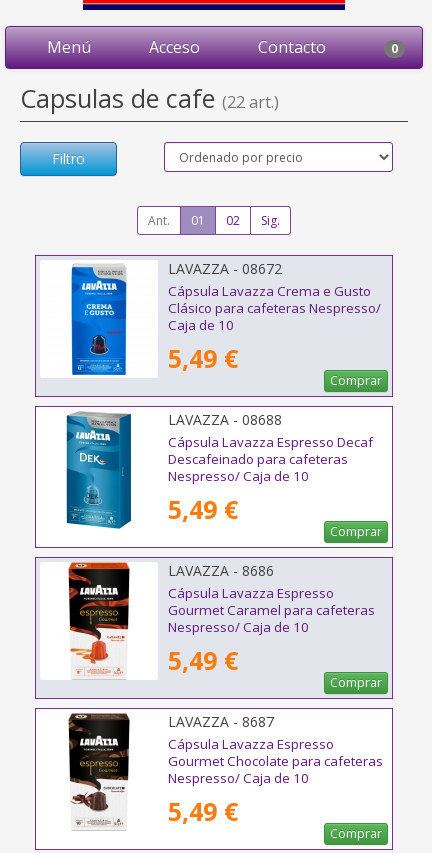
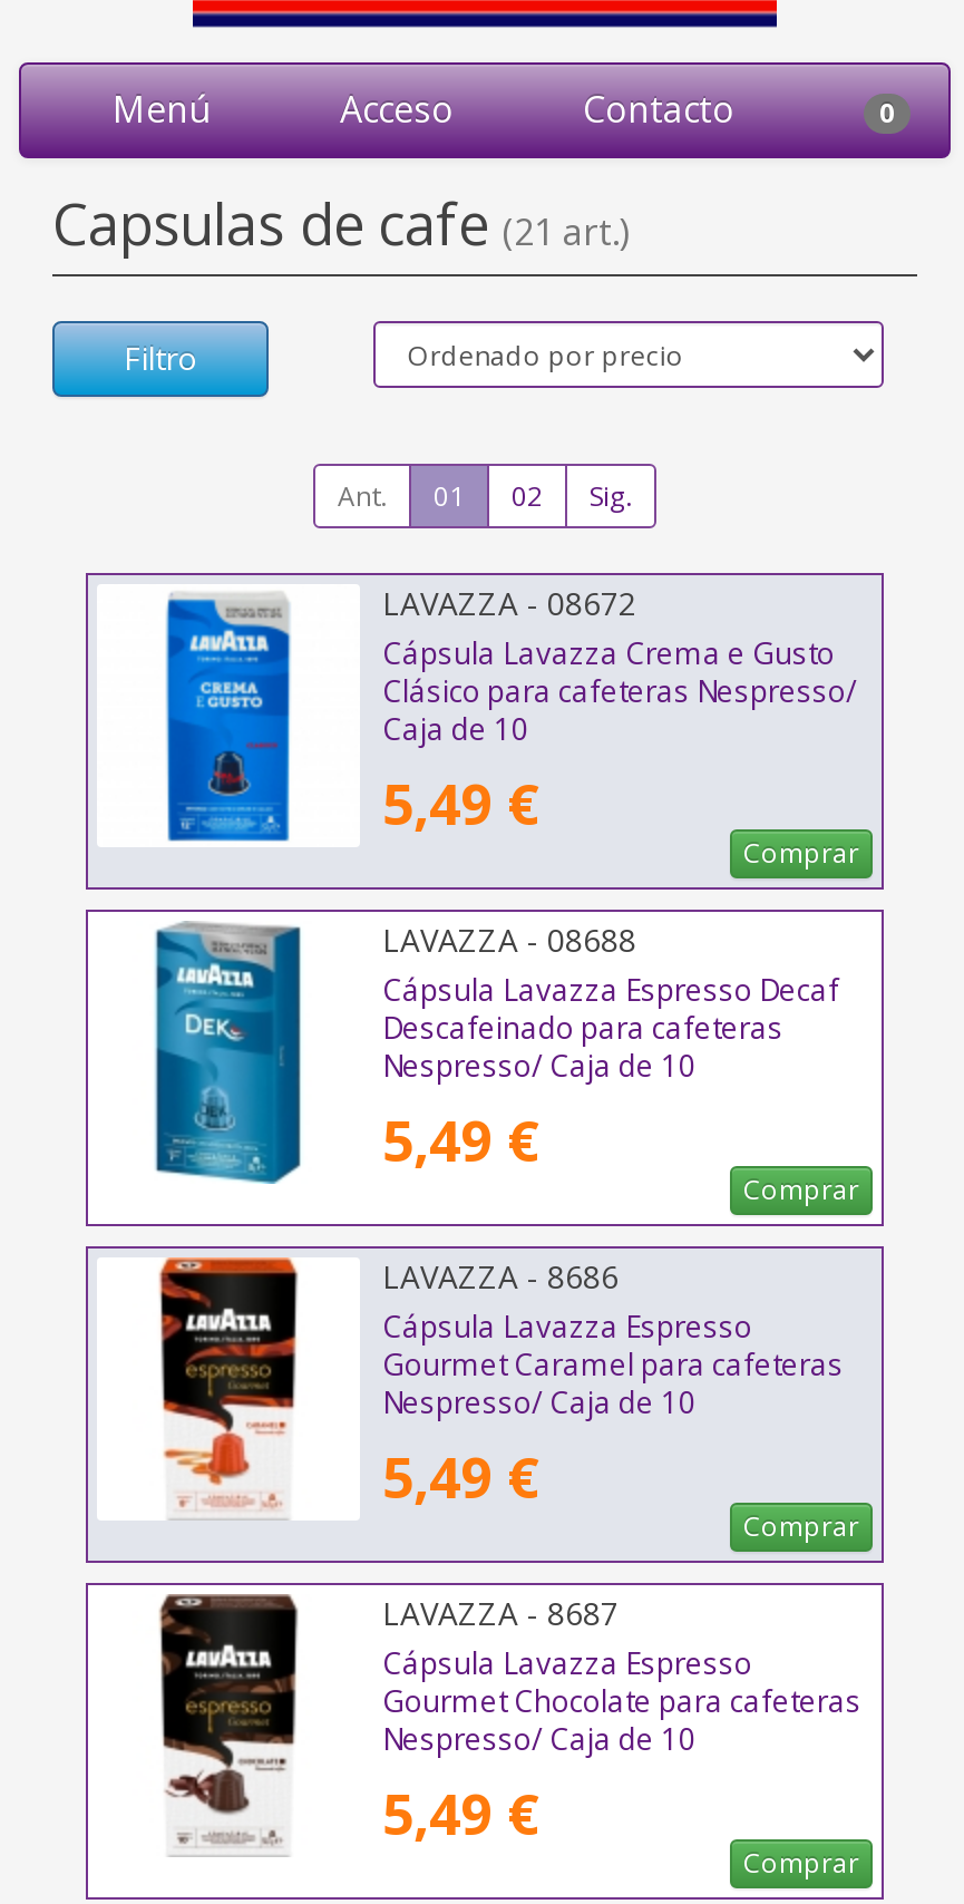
- Capsulas de cafe (22 art.)
+ Capsulas de cafe (21 art.)
